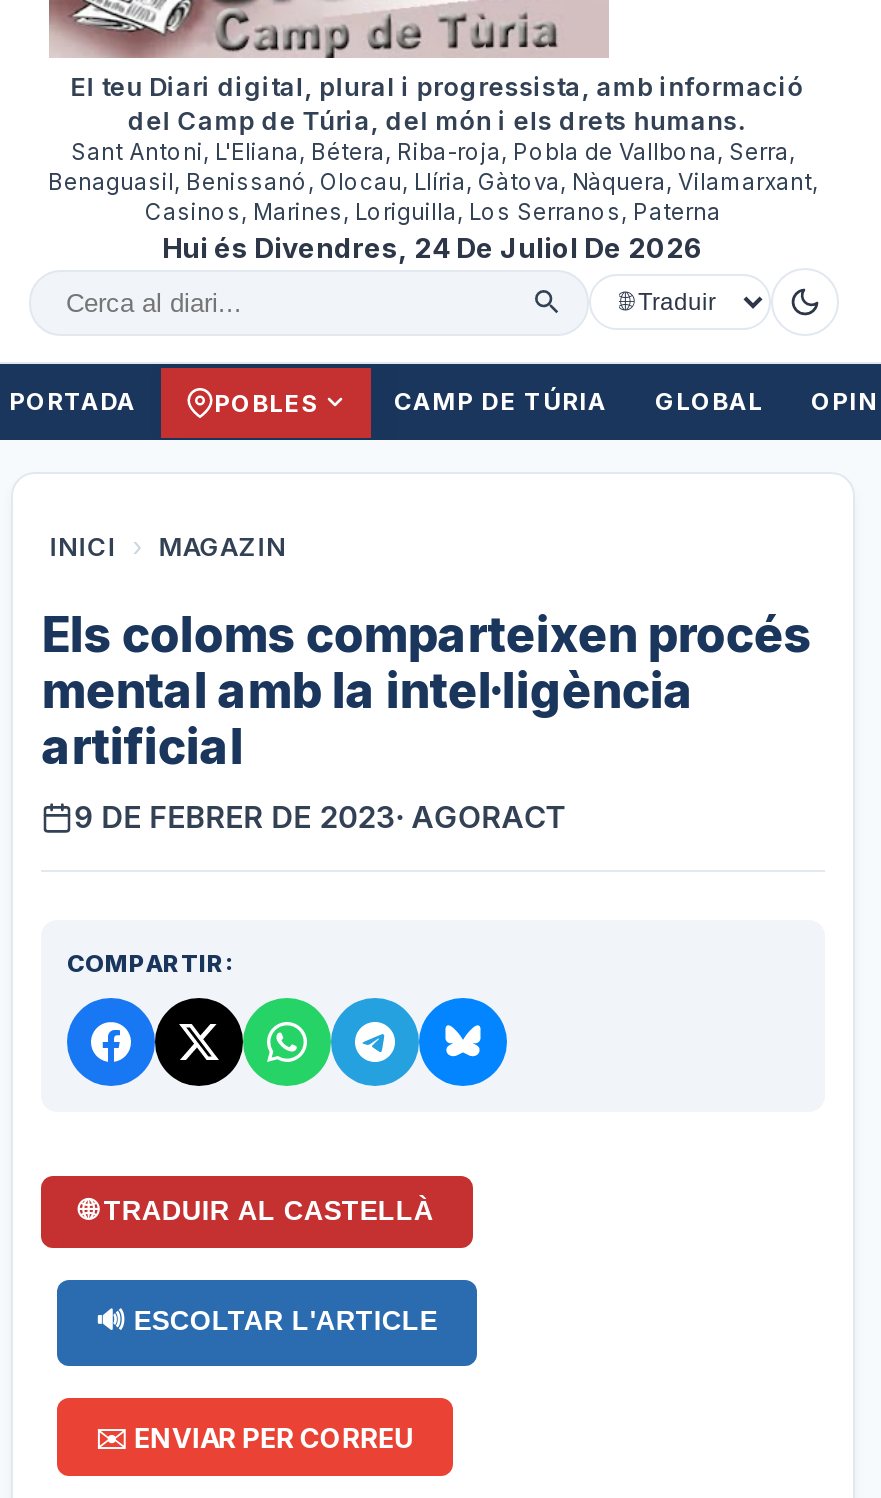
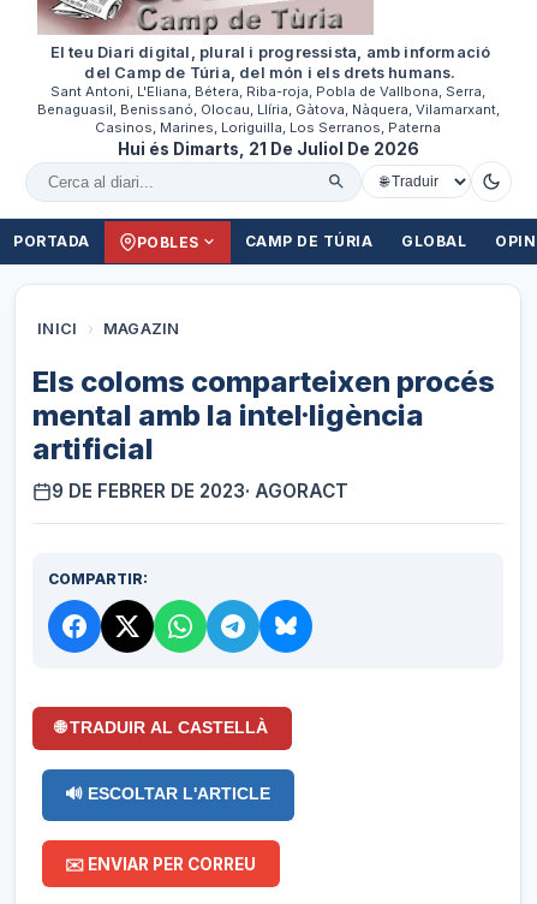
- Hui és Divendres, 24 De Juliol De 2026
+ Hui és Dimarts, 21 De Juliol De 2026
